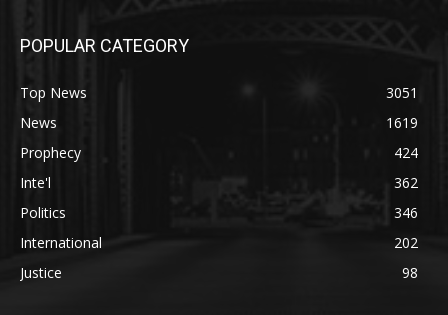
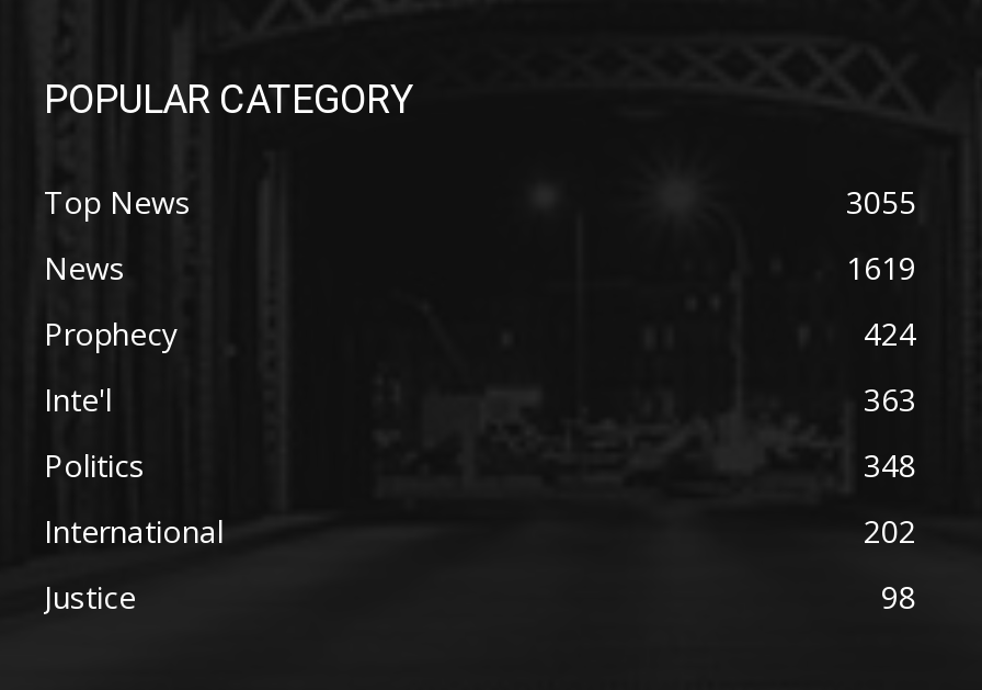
- 3051
+ 3055

- 362
+ 363

- 346
+ 348
